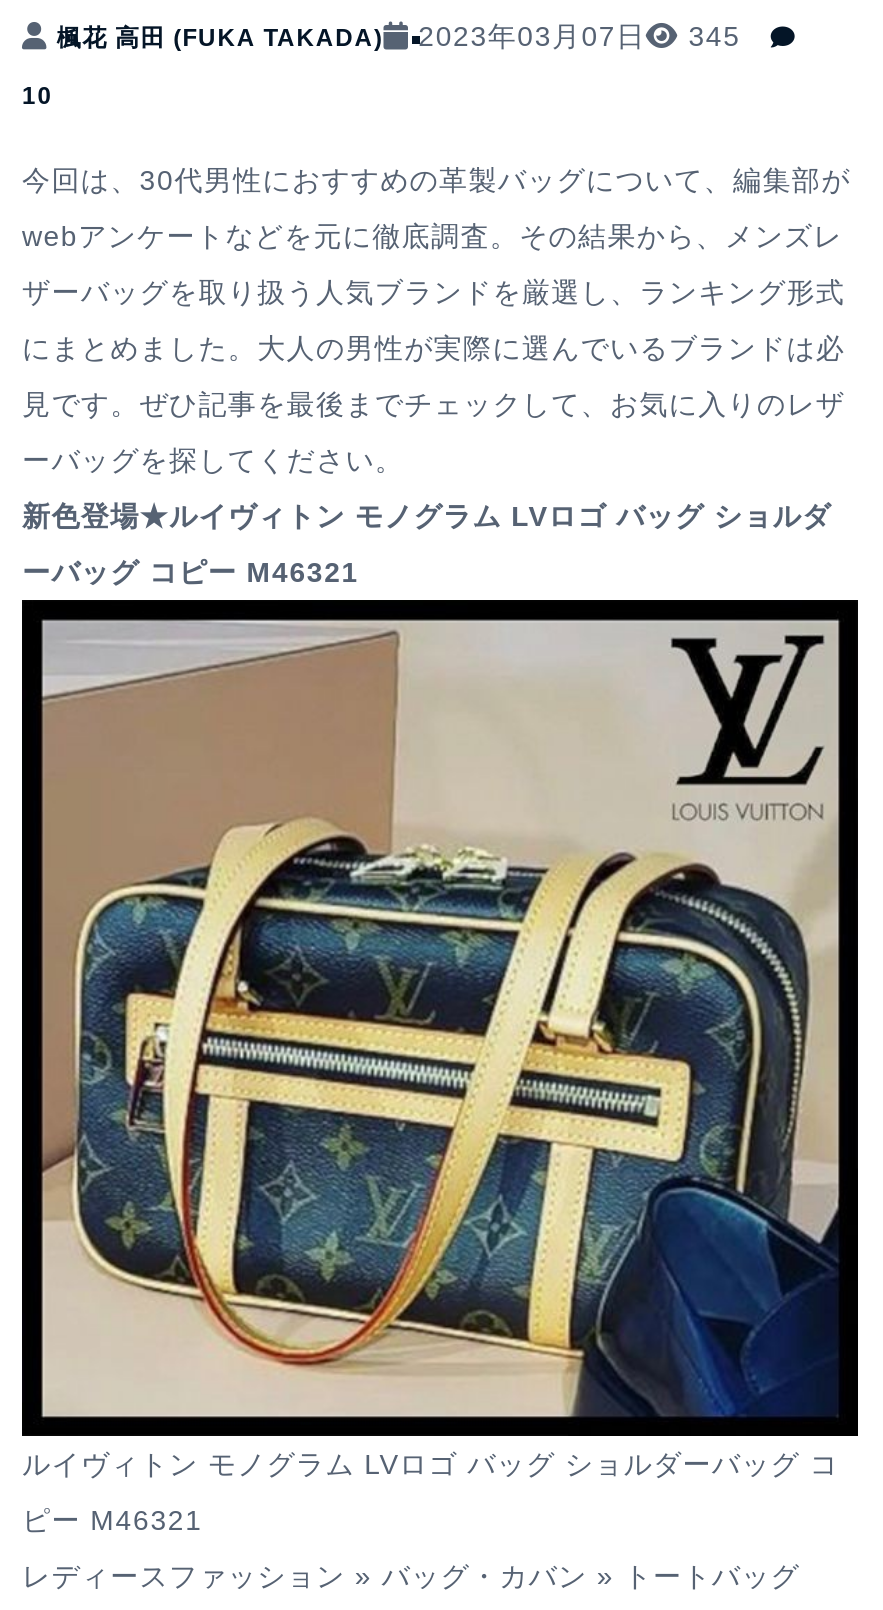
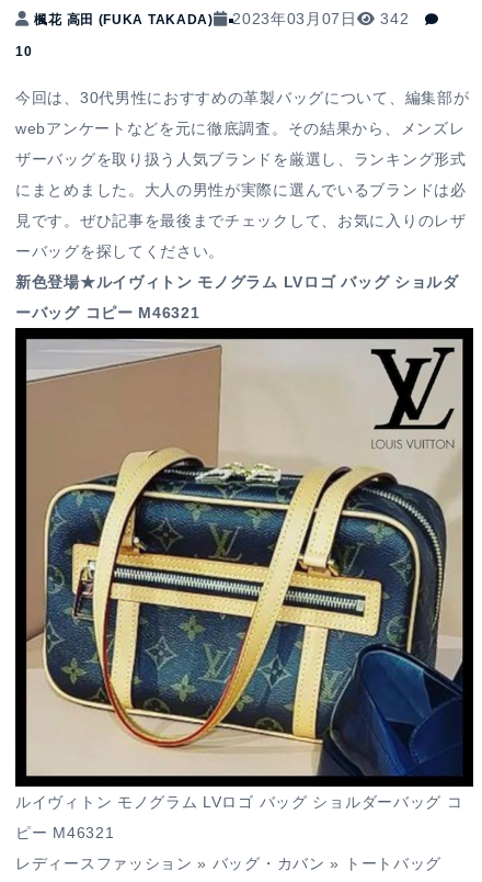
- 楓花 高田 (FUKA TAKADA) 2023年03月07日 345
+ 楓花 高田 (FUKA TAKADA) 2023年03月07日 342
